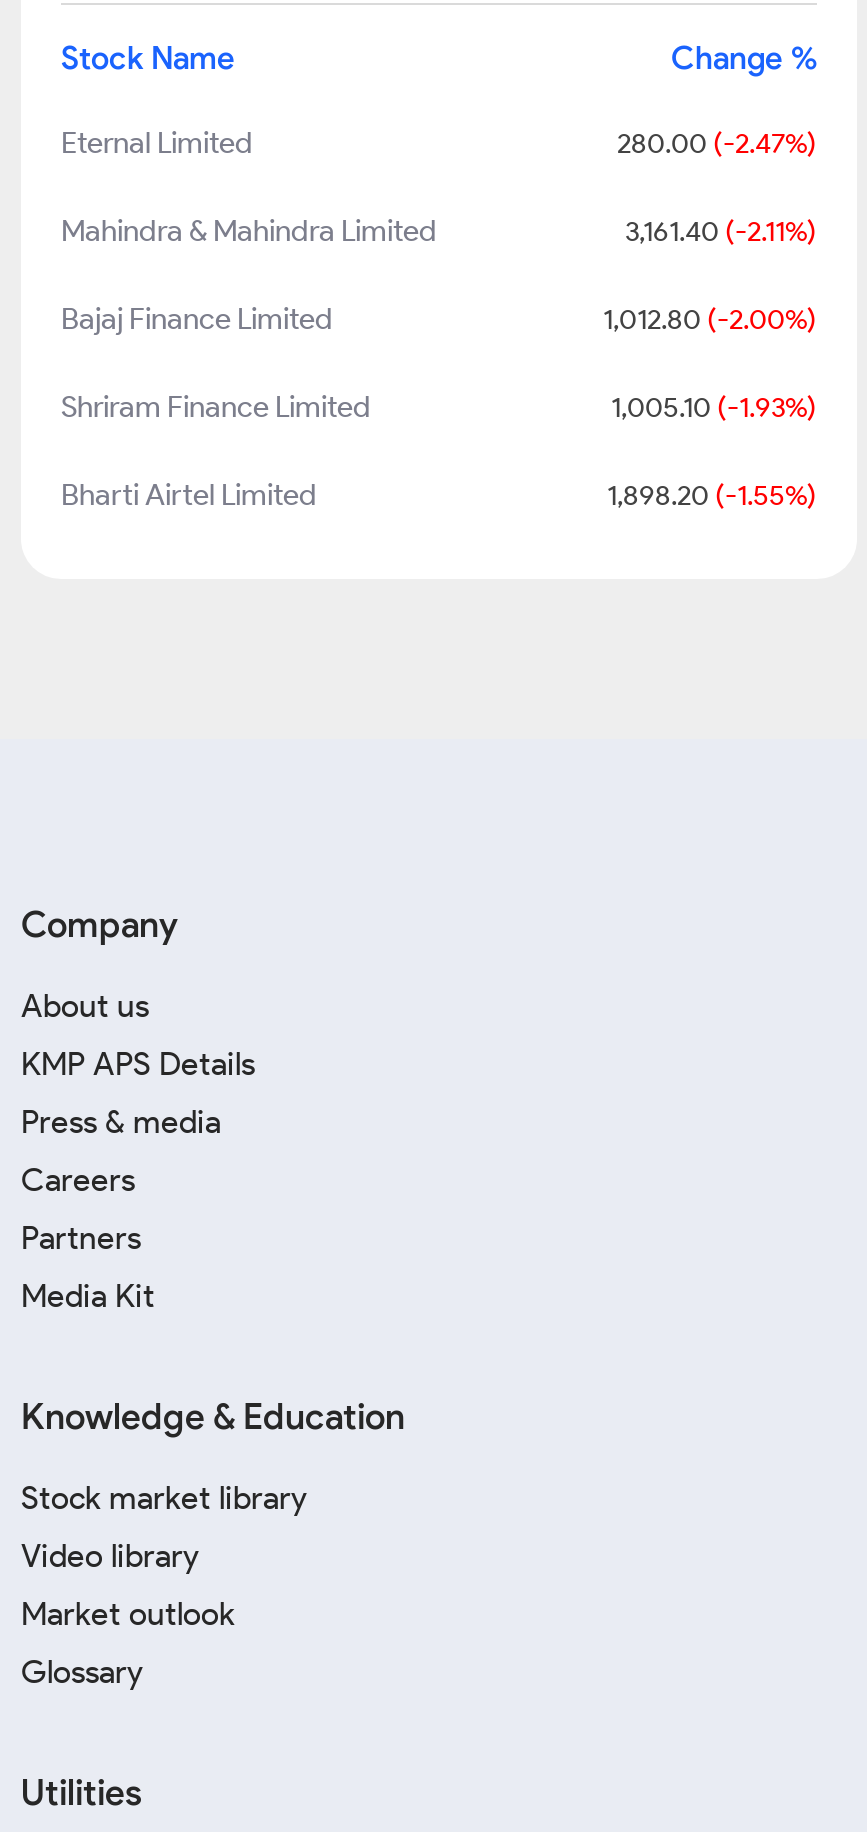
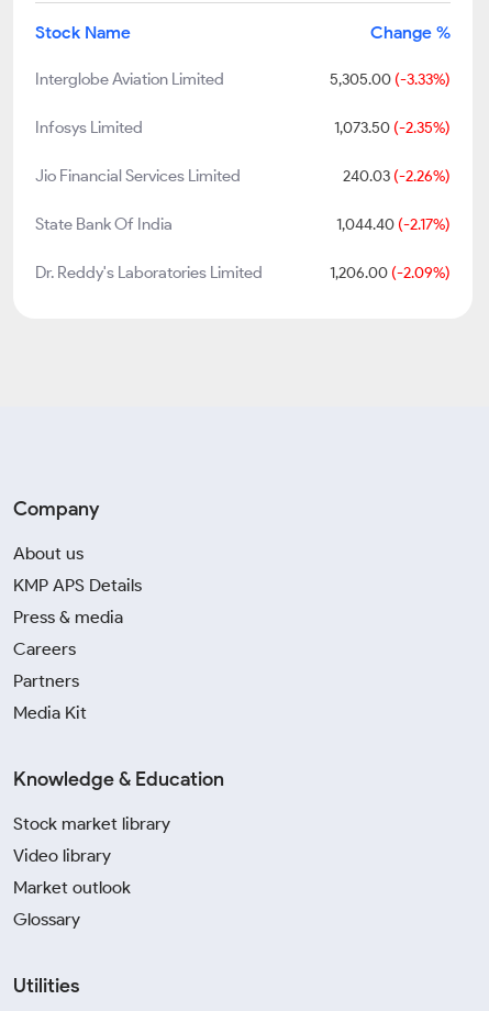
- Eternal Limited
- 280.00 (-2.47%)
+ Interglobe Aviation Limited
+ 5,305.00 (-3.33%)

- Mahindra & Mahindra Limited
- 3,161.40 (-2.11%)
+ Infosys Limited
+ 1,073.50 (-2.35%)

- Bajaj Finance Limited
- 1,012.80 (-2.00%)
+ Jio Financial Services Limited
+ 240.03 (-2.26%)

- Shriram Finance Limited
- 1,005.10 (-1.93%)
+ State Bank Of India
+ 1,044.40 (-2.17%)

- Bharti Airtel Limited
- 1,898.20 (-1.55%)
+ Dr. Reddy's Laboratories Limited
+ 1,206.00 (-2.09%)
